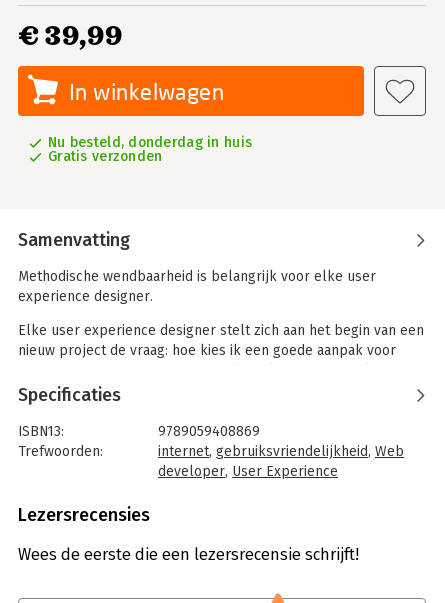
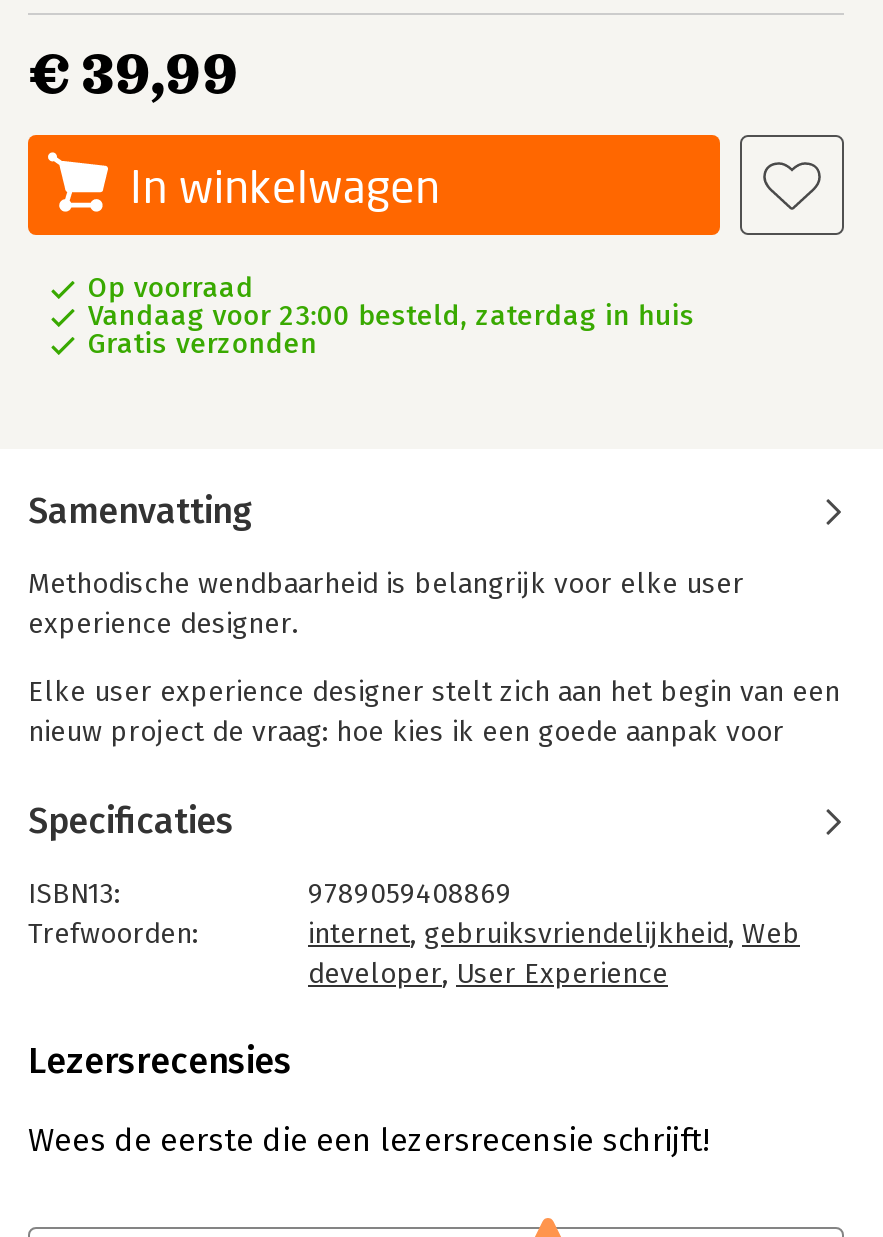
- Nu besteld, donderdag in huis
+ Op voorraad
+ Vandaag voor 23:00 besteld, zaterdag in huis
